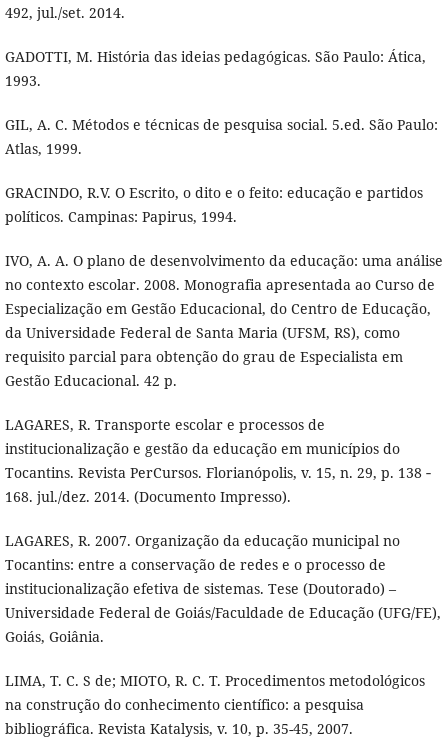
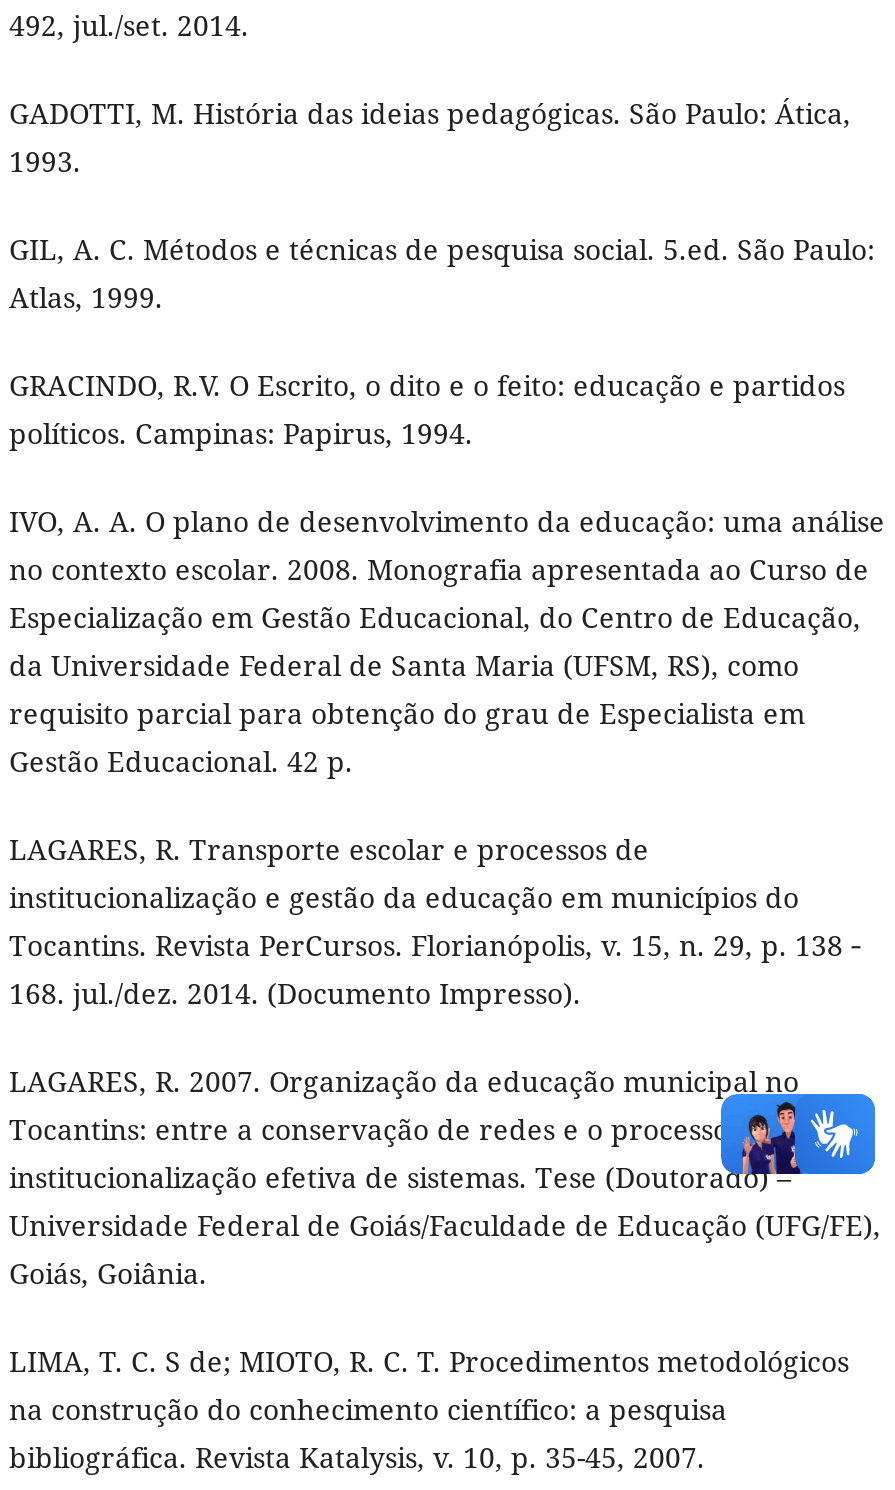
+ [image]
